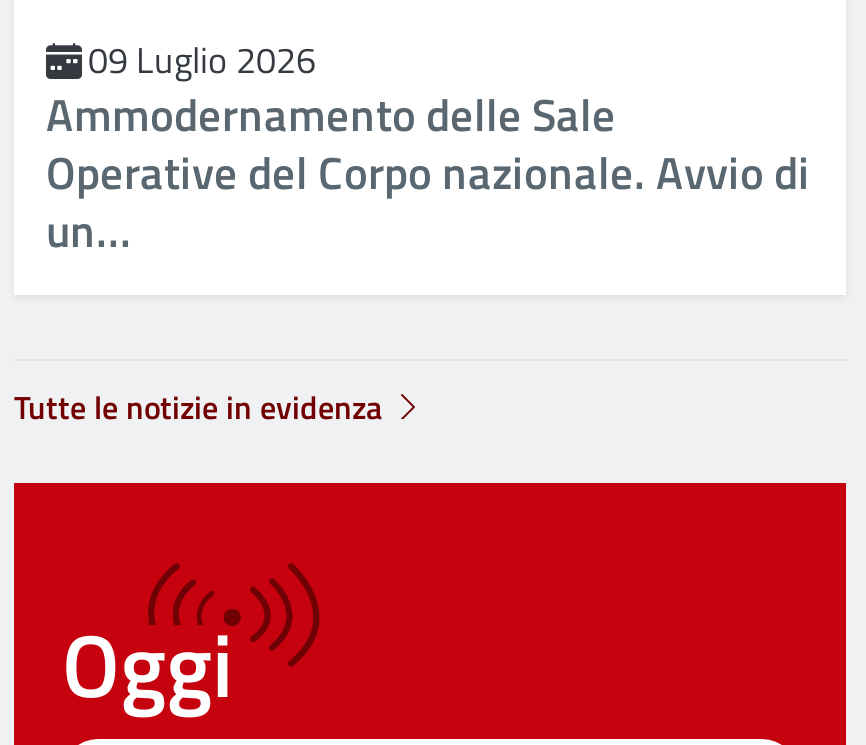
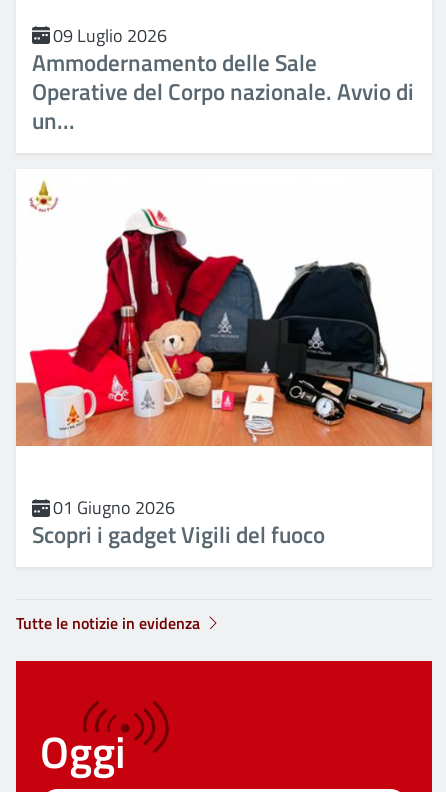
+ [image]
+ 01 Giugno 2026
+ Scopri i gadget Vigili del fuoco
